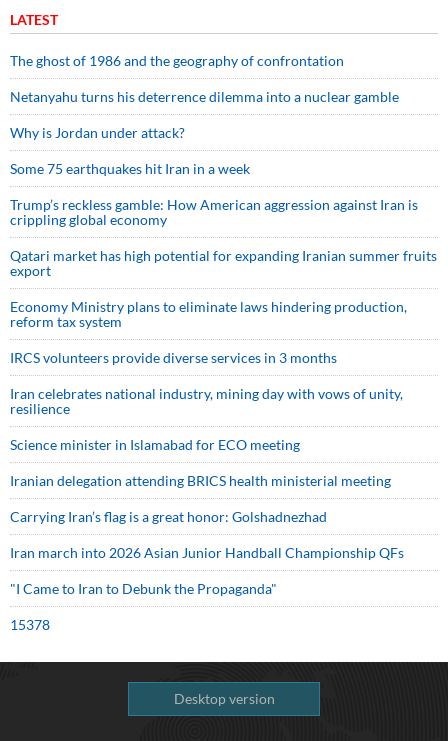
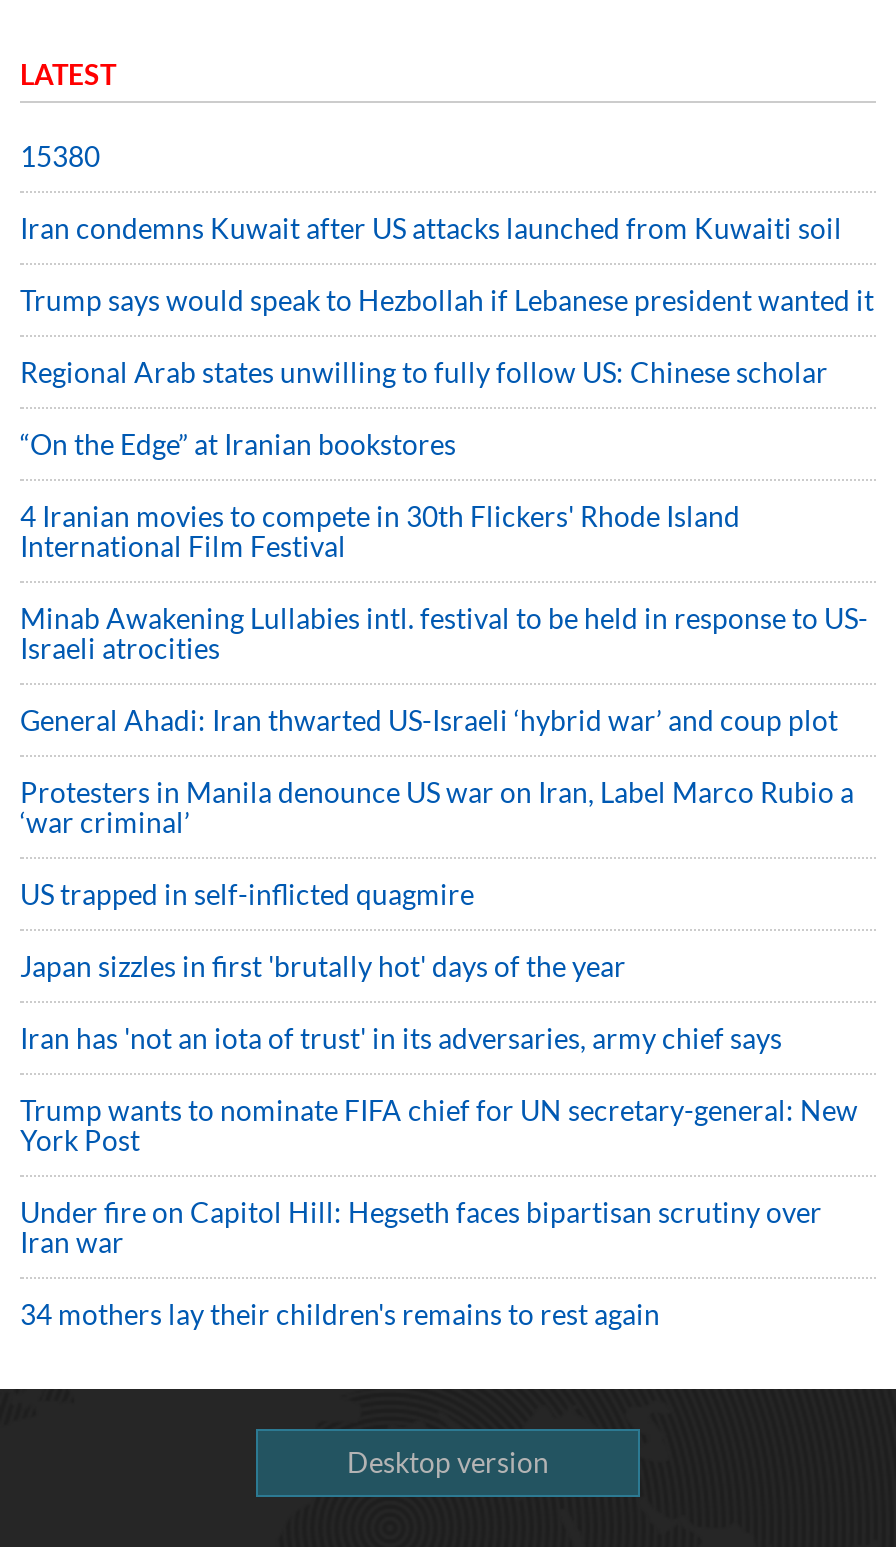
- The ghost of 1986 and the geography of confrontation
+ 15380

- Netanyahu turns his deterrence dilemma into a nuclear gamble
+ Iran condemns Kuwait after US attacks launched from Kuwaiti soil

- Why is Jordan under attack?
+ Trump says would speak to Hezbollah if Lebanese president wanted it

- Some 75 earthquakes hit Iran in a week
+ Regional Arab states unwilling to fully follow US: Chinese scholar

- Trump’s reckless gamble: How American aggression against Iran is
- crippling global economy
+ “On the Edge” at Iranian bookstores

- Qatari market has high potential for expanding Iranian summer fruits
- export
+ 4 Iranian movies to compete in 30th Flickers' Rhode Island
+ International Film Festival

- Economy Ministry plans to eliminate laws hindering production,
- reform tax system
+ Minab Awakening Lullabies intl. festival to be held in response to US-
+ Israeli atrocities

- IRCS volunteers provide diverse services in 3 months
+ General Ahadi: Iran thwarted US-Israeli ‘hybrid war’ and coup plot

- Iran celebrates national industry, mining day with vows of unity,
- resilience
+ Protesters in Manila denounce US war on Iran, Label Marco Rubio a
+ ‘war criminal’

- Science minister in Islamabad for ECO meeting
+ US trapped in self-inflicted quagmire

- Iranian delegation attending BRICS health ministerial meeting
+ Japan sizzles in first 'brutally hot' days of the year

- Carrying Iran’s flag is a great honor: Golshadnezhad
+ Iran has 'not an iota of trust' in its adversaries, army chief says

- Iran march into 2026 Asian Junior Handball Championship QFs
+ Trump wants to nominate FIFA chief for UN secretary-general: New
+ York Post

- "I Came to Iran to Debunk the Propaganda"
+ Under fire on Capitol Hill: Hegseth faces bipartisan scrutiny over
+ Iran war

- 15378
+ 34 mothers lay their children's remains to rest again
